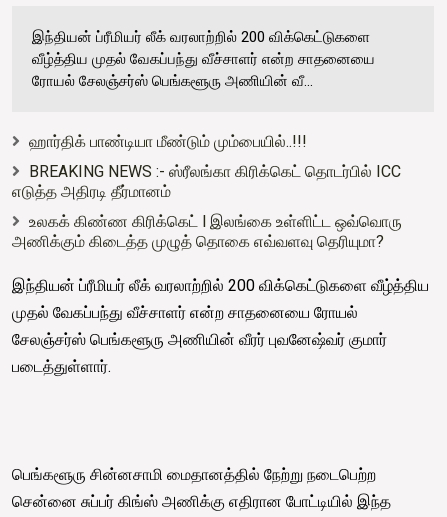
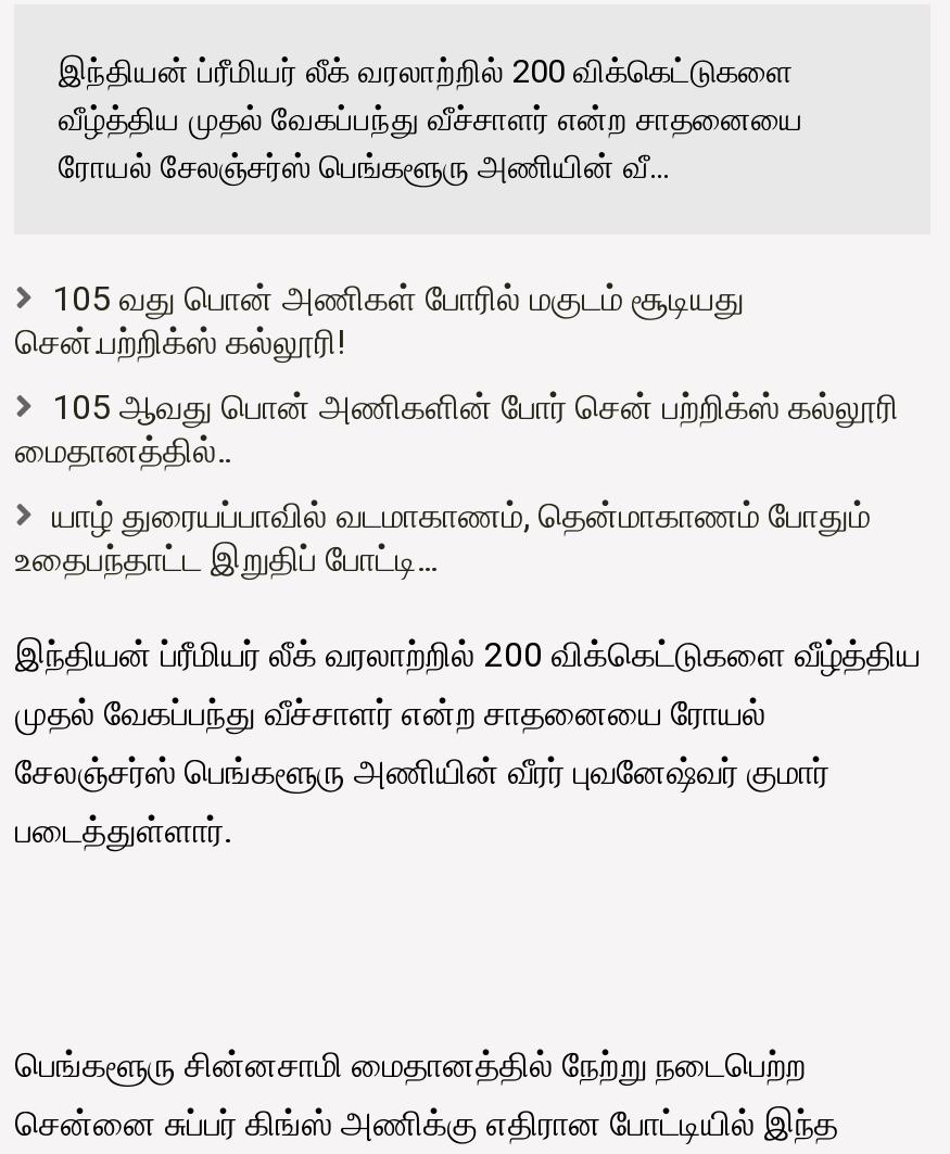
- ஹார்திக் பாண்டியா மீண்டும் மும்பையில்..!!!
+ 105 வது பொன் அணிகள் போரில் மகுடம் சூடியது
+ சென்.பற்றிக்ஸ் கல்லூரி!

- BREAKING NEWS :- ஸ்ரீலங்கா கிரிக்கெட் தொடர்பில் ICC
- எடுத்த அதிரடி தீர்மானம்
+ 105 ஆவது பொன் அணிகளின் போர் சென் பற்றிக்ஸ் கல்லூரி
+ மைதானத்தில்..

- உலகக் கிண்ண கிரிக்கெட் l இலங்கை உள்ளிட்ட ஒவ்வொரு
- அணிக்கும் கிடைத்த முழுத் தொகை எவ்வளவு தெரியுமா?
+ யாழ் துரையப்பாவில் வடமாகாணம், தென்மாகாணம் போதும்
+ உதைபந்தாட்ட இறுதிப் போட்டி...
